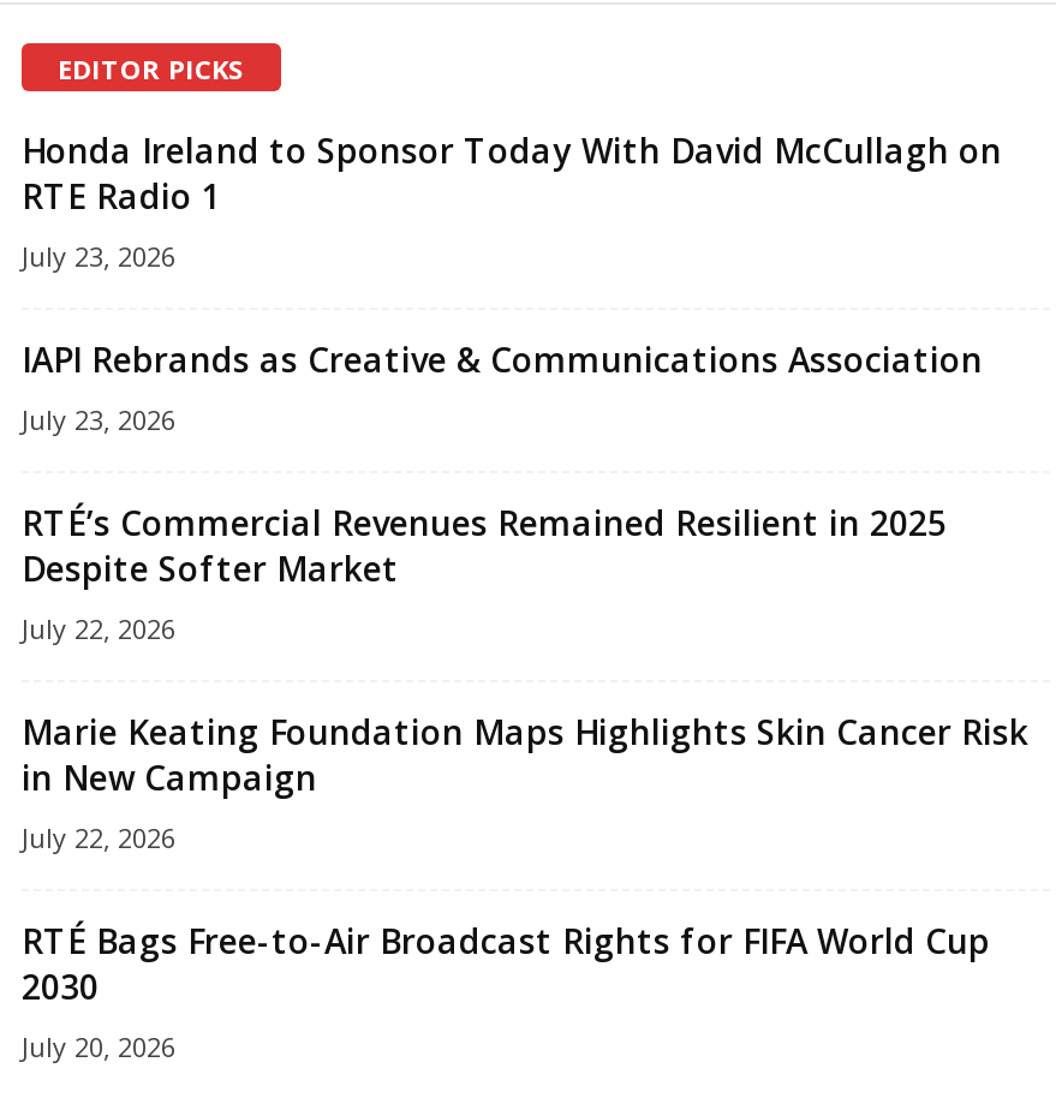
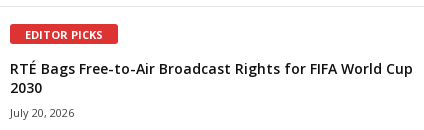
- Honda Ireland to Sponsor Today With David McCullagh on
- RTE Radio 1
- July 23, 2026
- IAPI Rebrands as Creative & Communications Association
- July 23, 2026
- RTÉ’s Commercial Revenues Remained Resilient in 2025
- Despite Softer Market
- July 22, 2026
- Marie Keating Foundation Maps Highlights Skin Cancer Risk
- in New Campaign
- July 22, 2026
